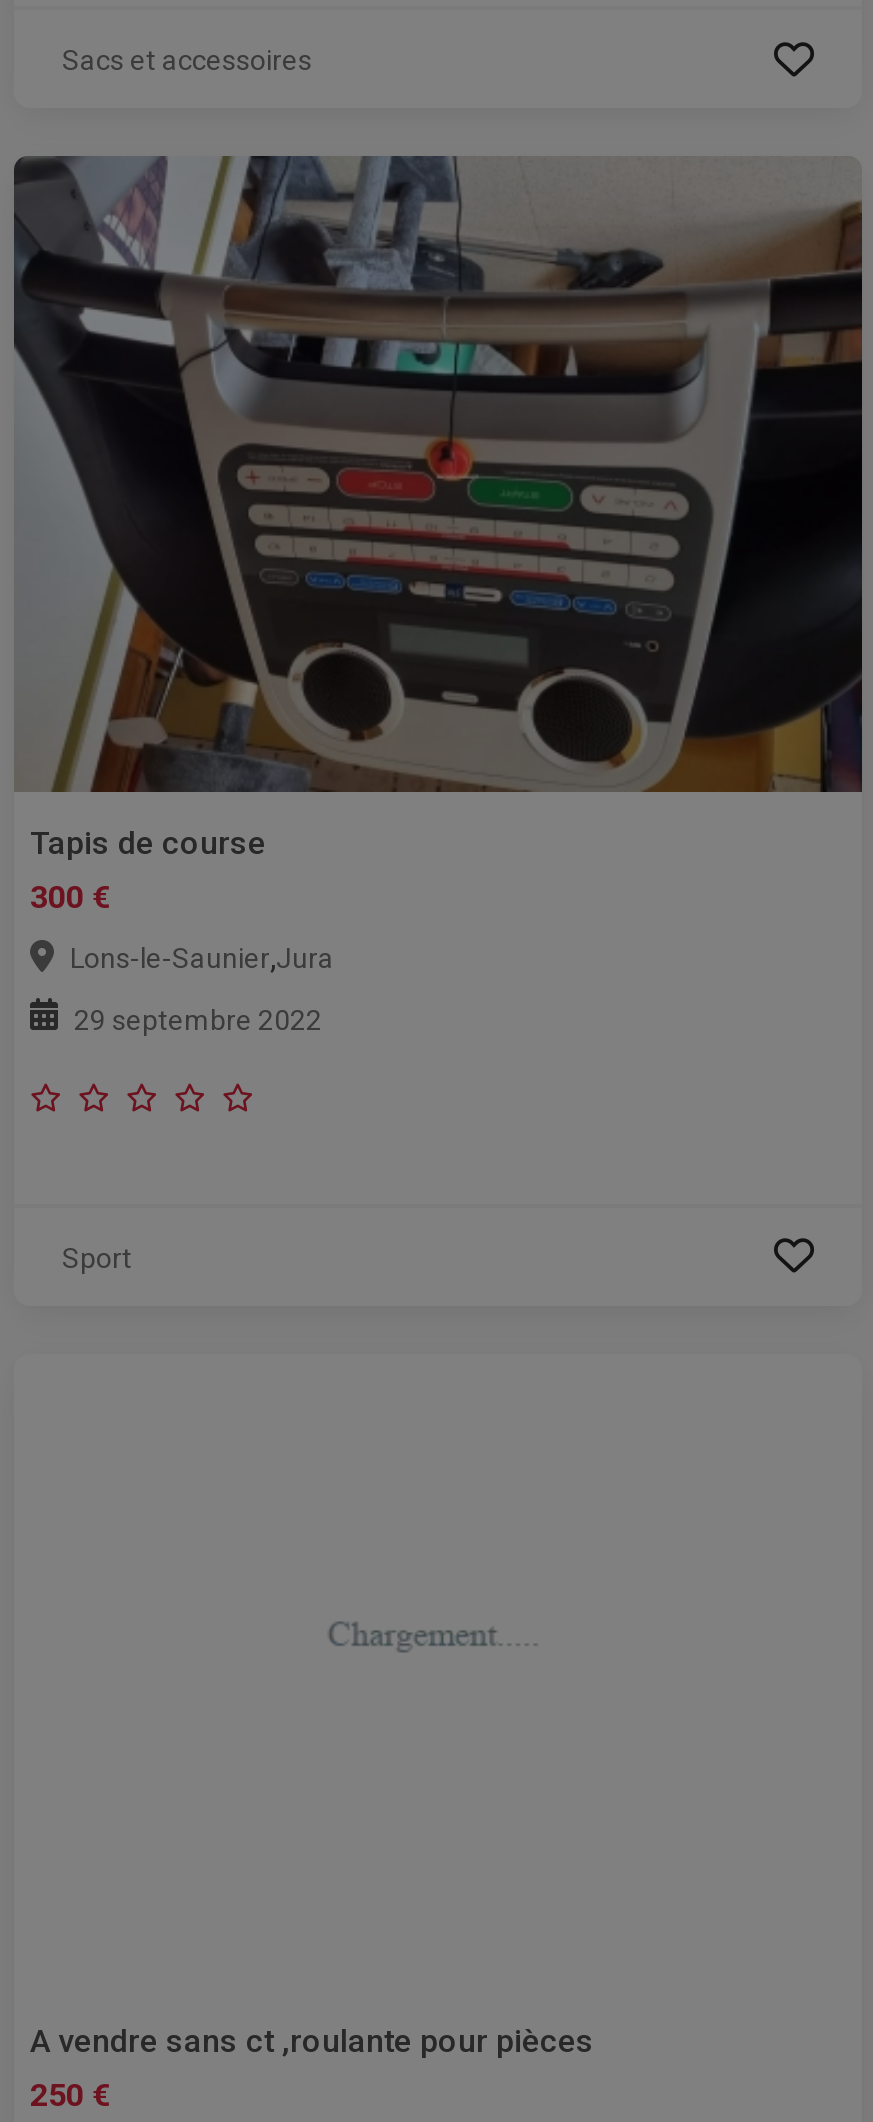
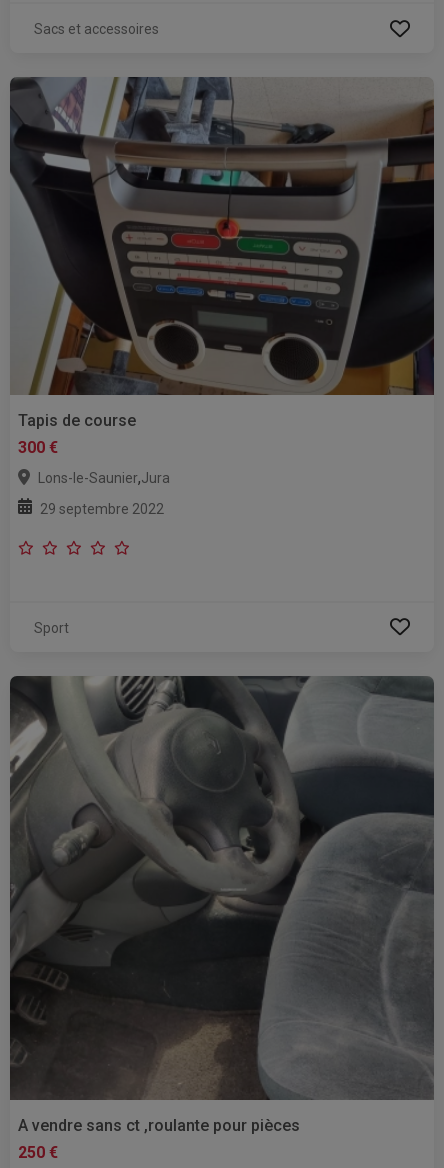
+ [image]
